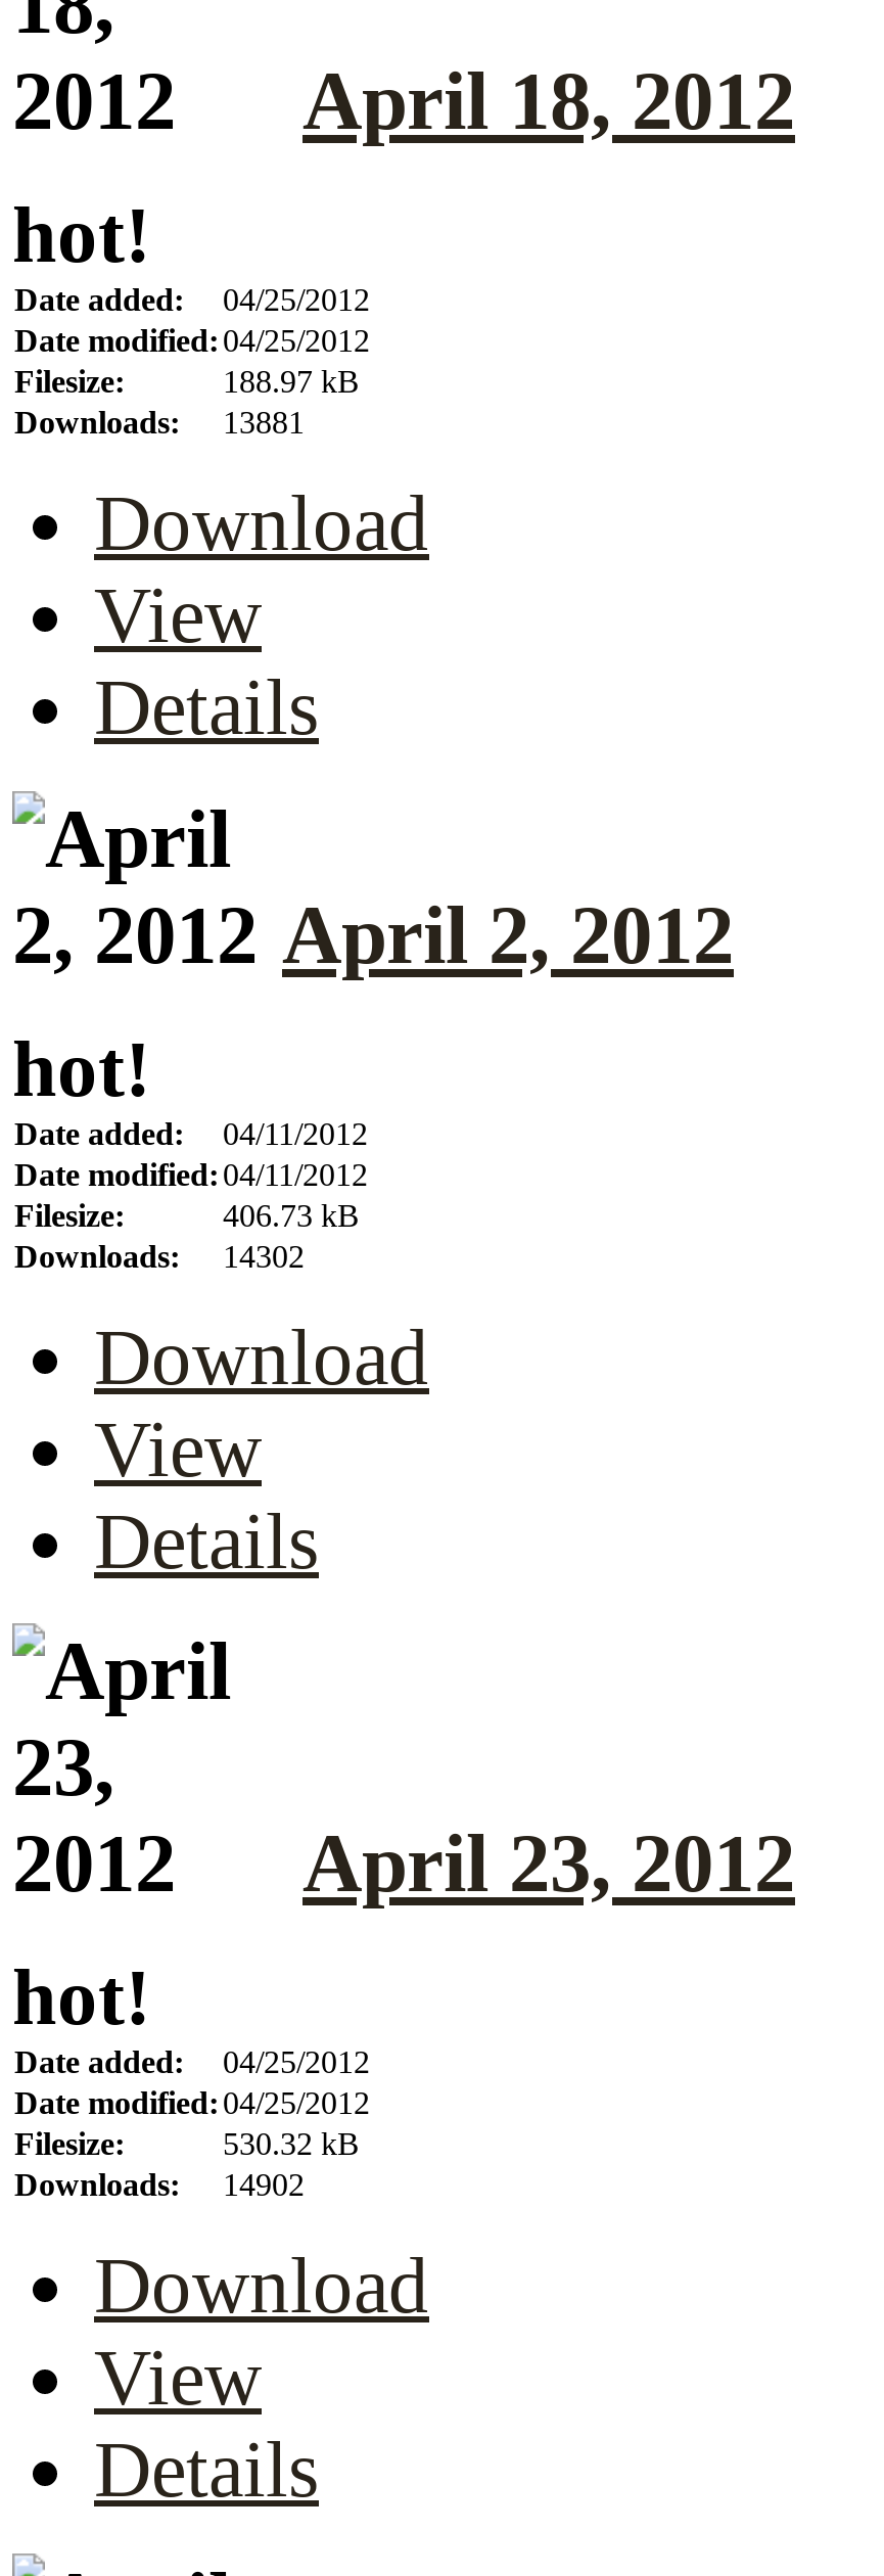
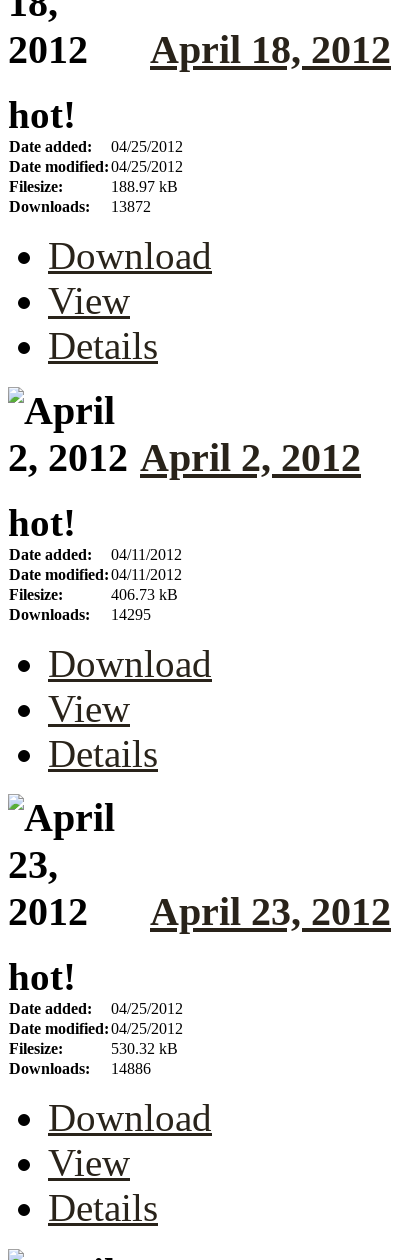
- Downloads: 13881
+ Downloads: 13872

- Downloads: 14302
+ Downloads: 14295

- Downloads: 14902
+ Downloads: 14886
